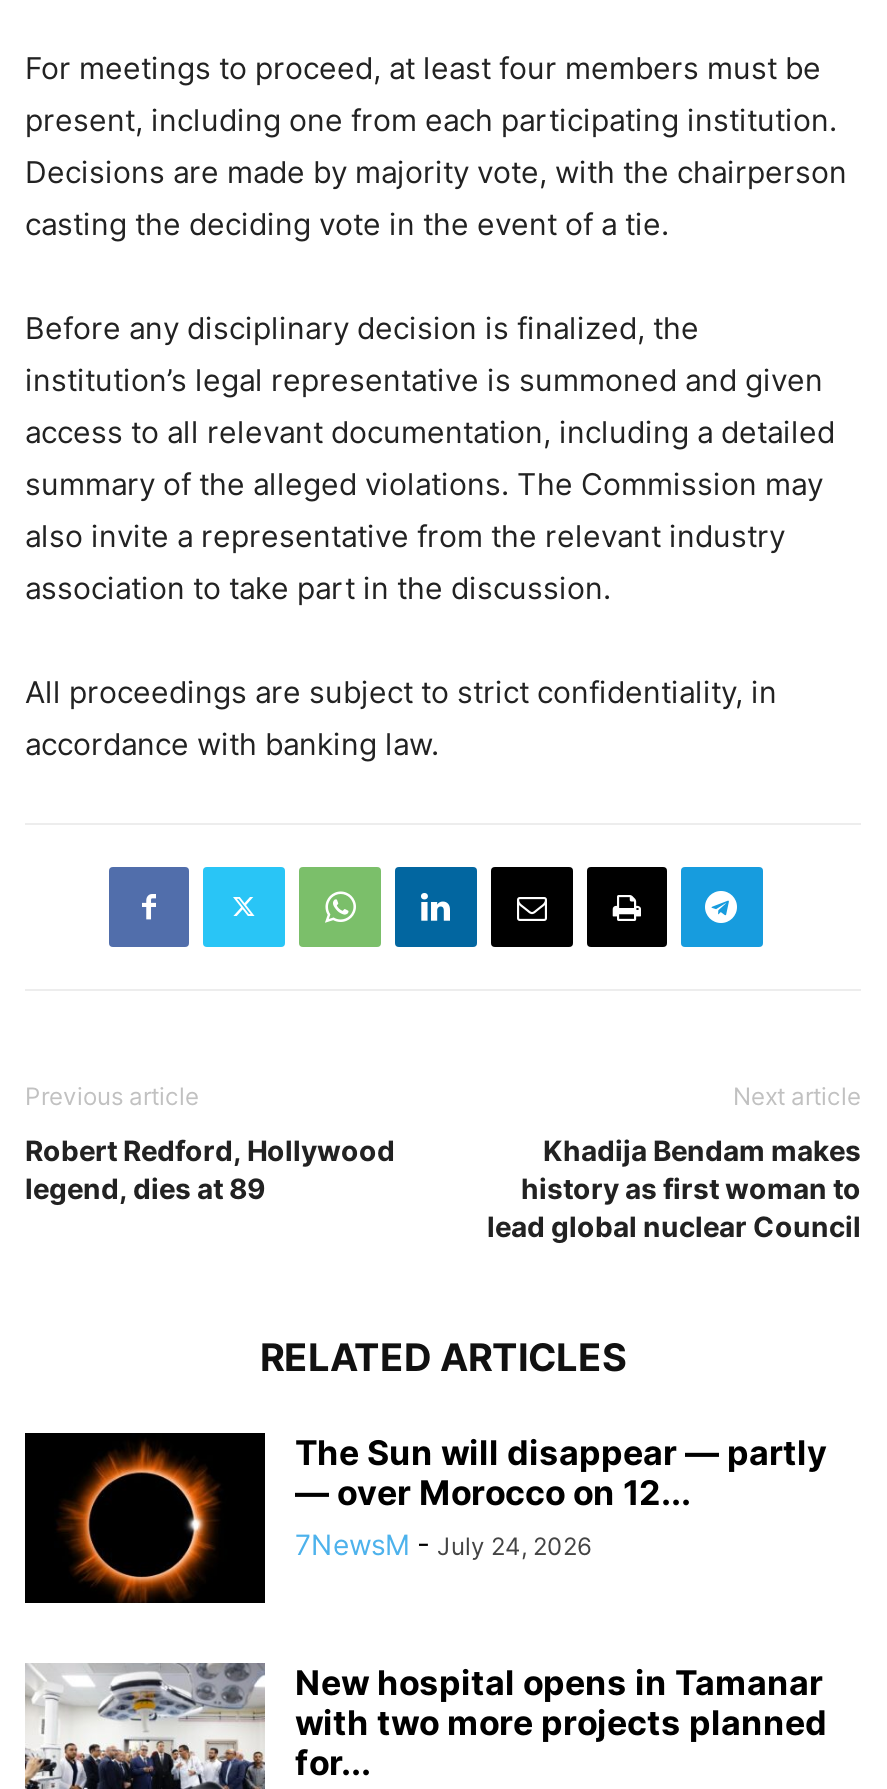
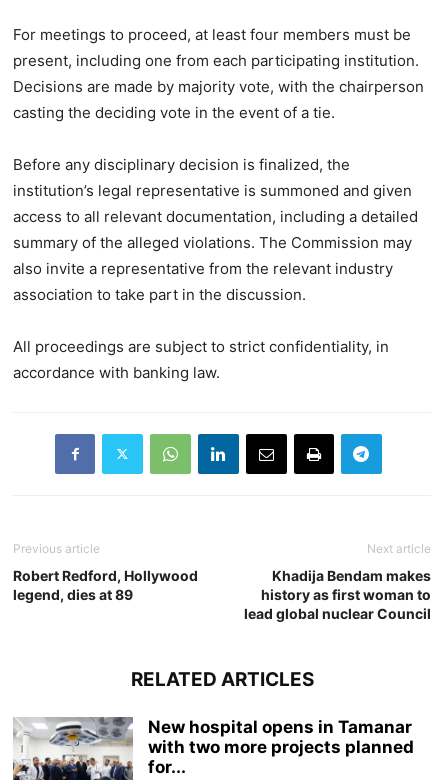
- [image]
- The Sun will disappear — partly
- — over Morocco on 12...
- 7NewsM - July 24, 2026
